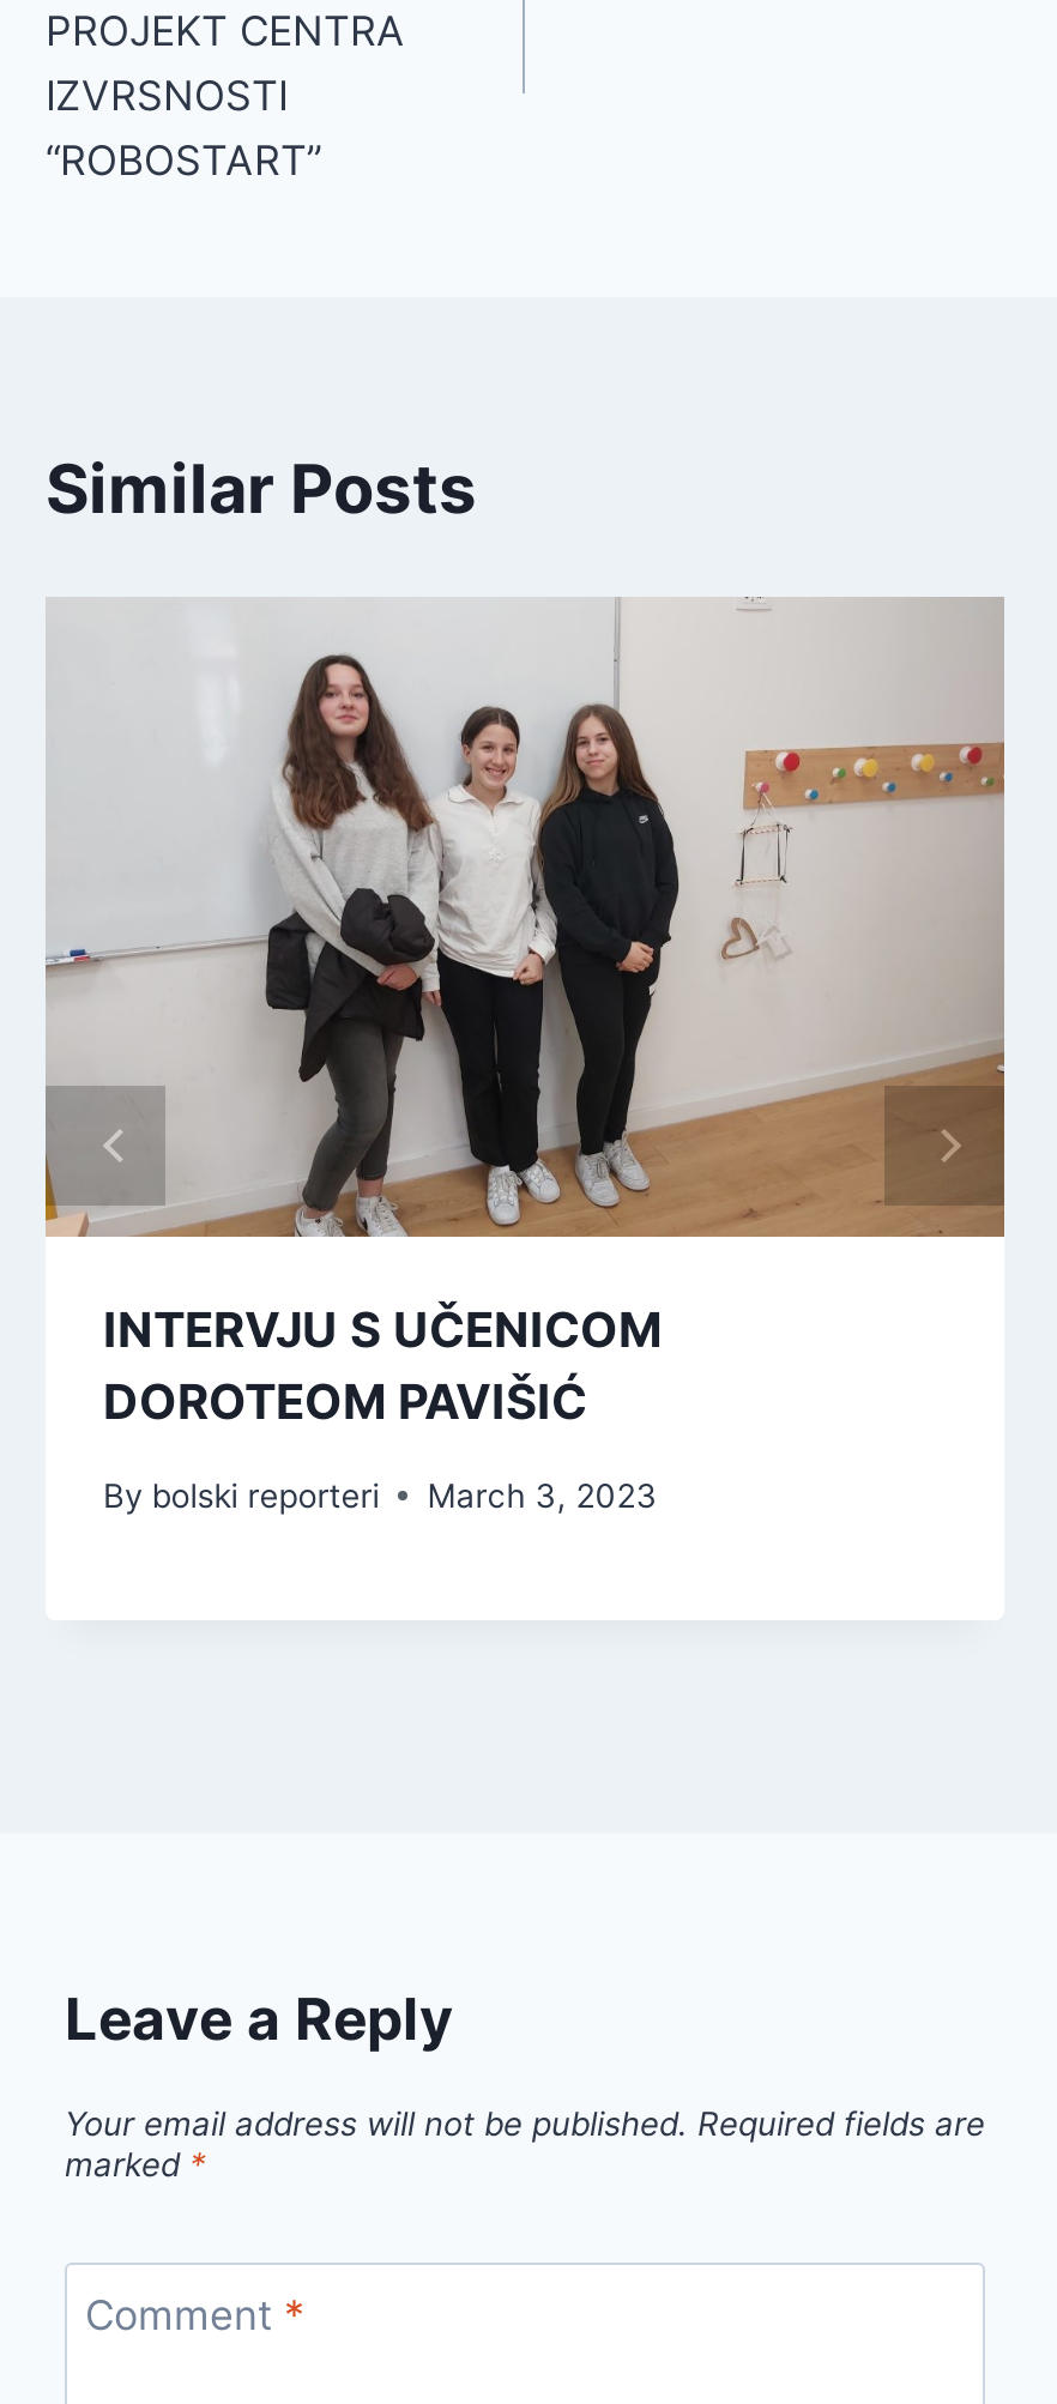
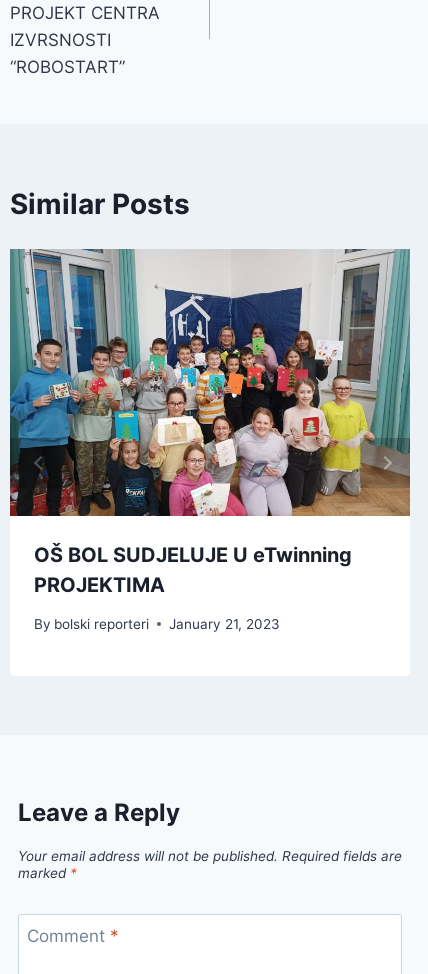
- [image]
- INTERVJU S UČENICOM
- DOROTEOM PAVIŠIĆ
+ [image]
+ OŠ BOL SUDJELUJE U eTwinning
+ PROJEKTIMA

- By bolski reporteri March 3, 2023
+ By bolski reporteri January 21, 2023
